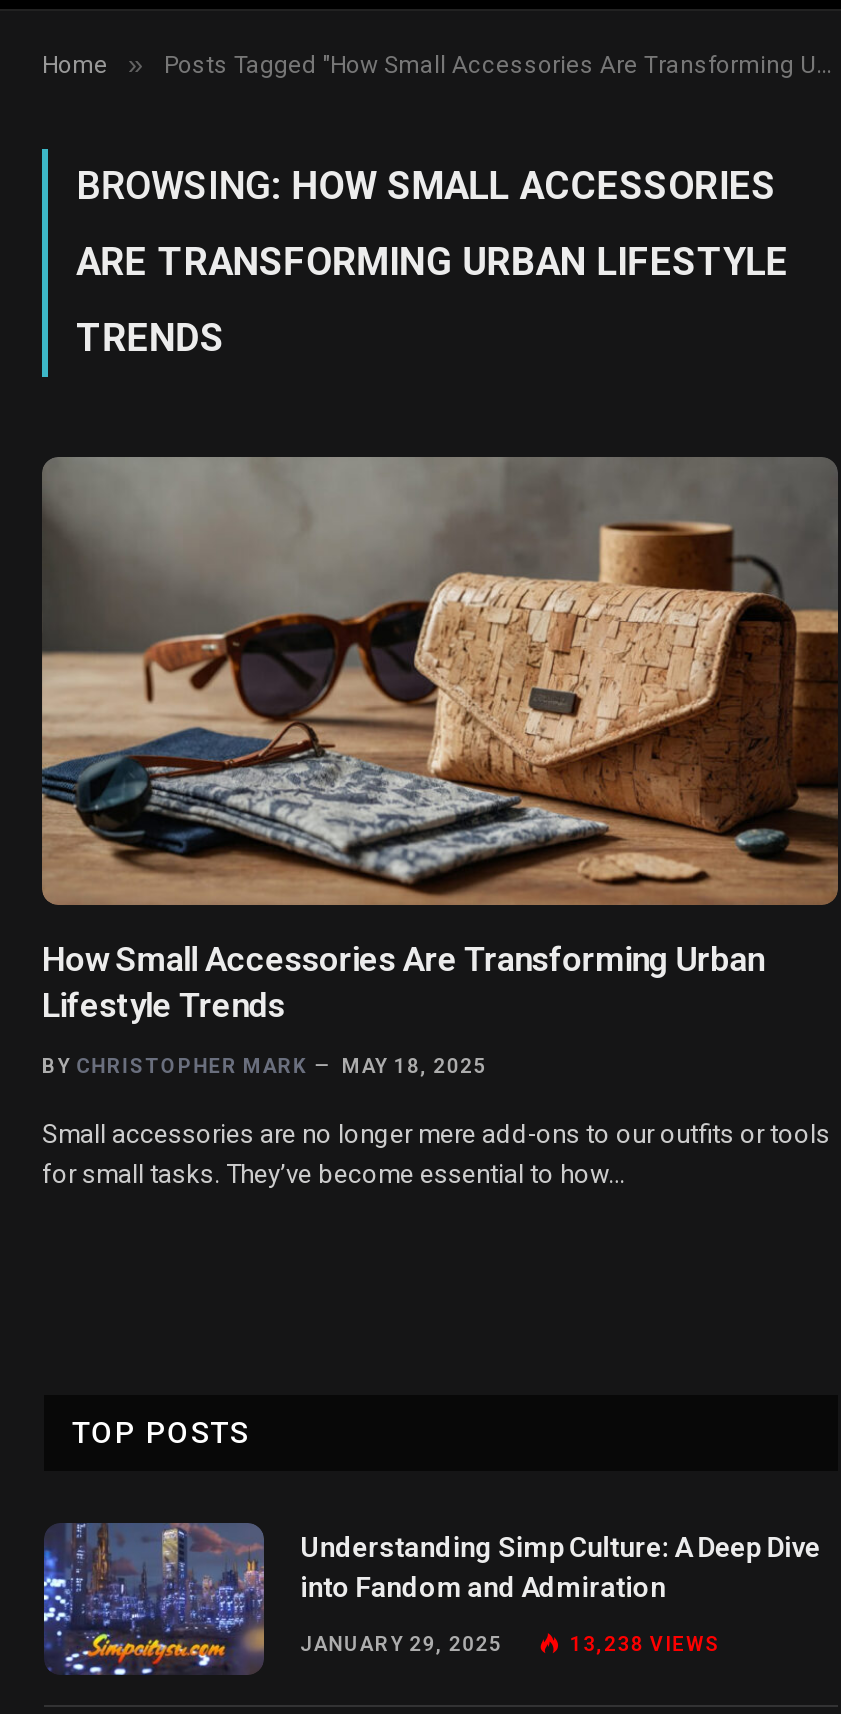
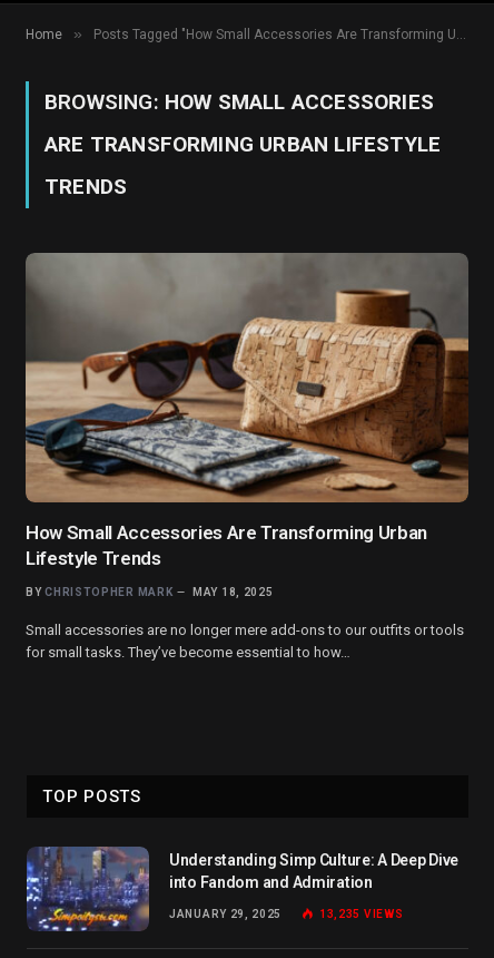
- 13,238 VIEWS
+ 13,235 VIEWS
